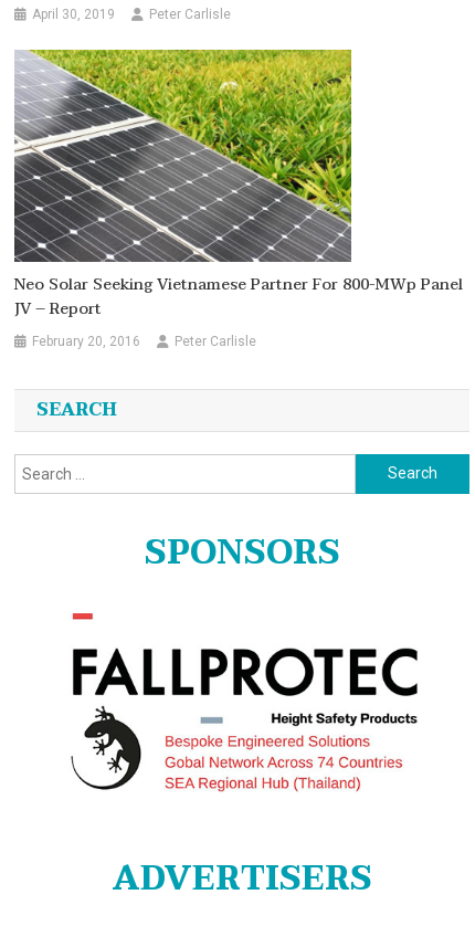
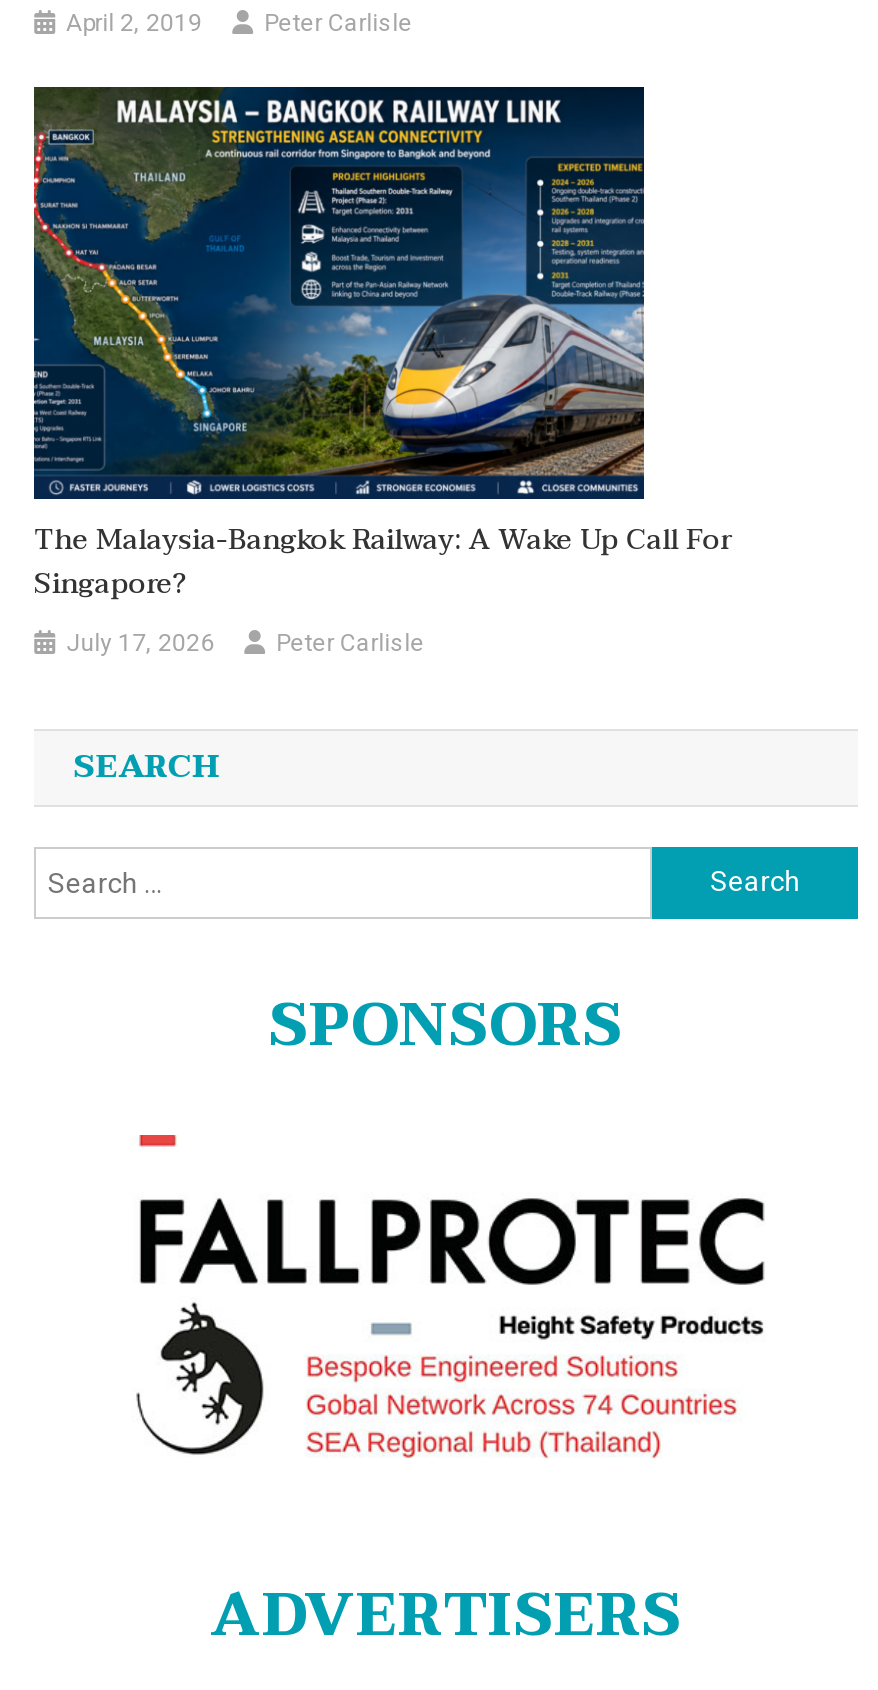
- April 30, 2019
+ April 2, 2019

- [image]
- Neo Solar Seeking Vietnamese Partner For 800-MWp Panel
- JV – Report
+ [image]
+ The Malaysia-Bangkok Railway: A Wake Up Call For
+ Singapore?

- February 20, 2016
+ July 17, 2026
